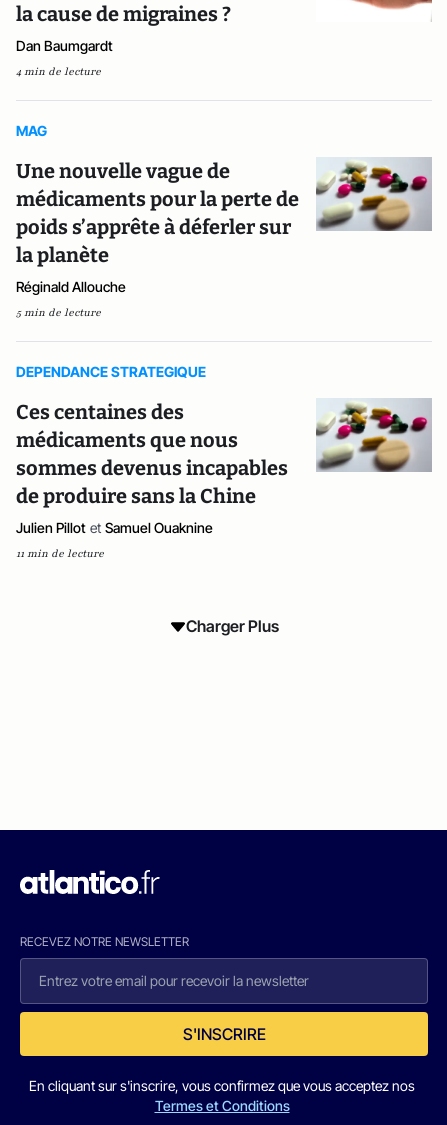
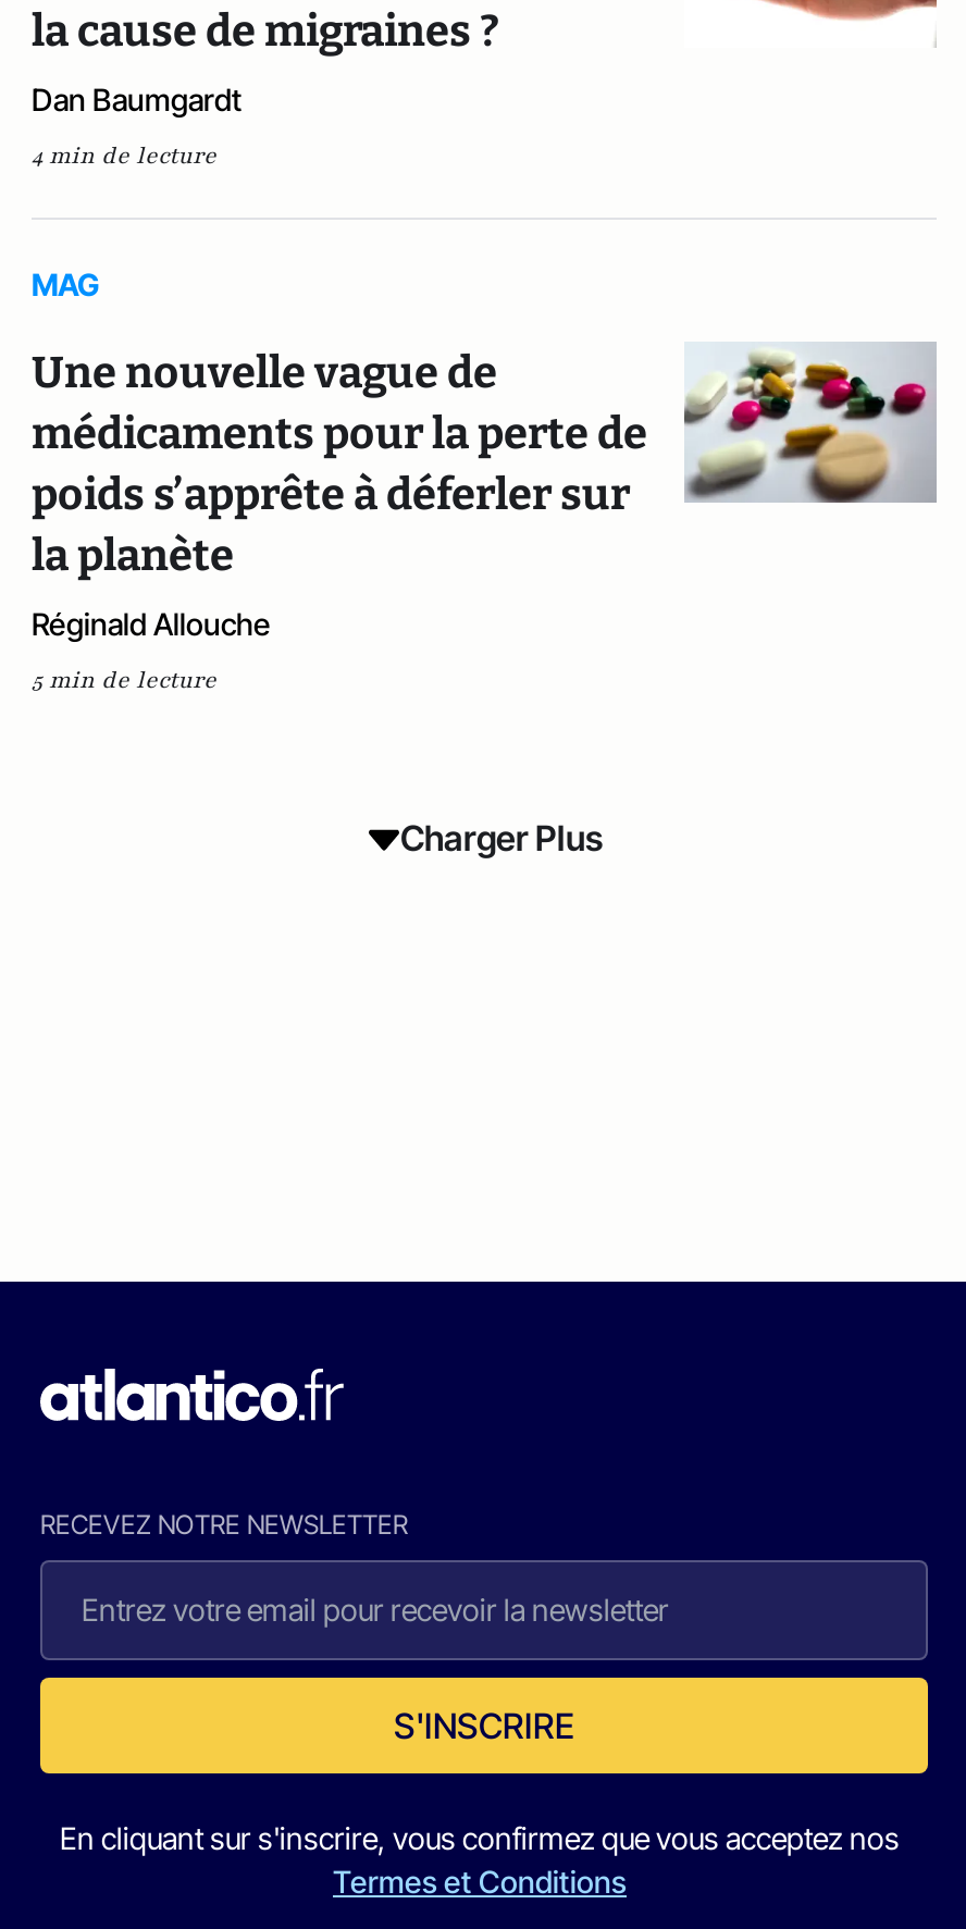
- DEPENDANCE STRATEGIQUE
- Ces centaines des
- médicaments que nous
- sommes devenus incapables
- de produire sans la Chine
- Julien Pillot et Samuel Ouaknine
- 11 min de lecture
